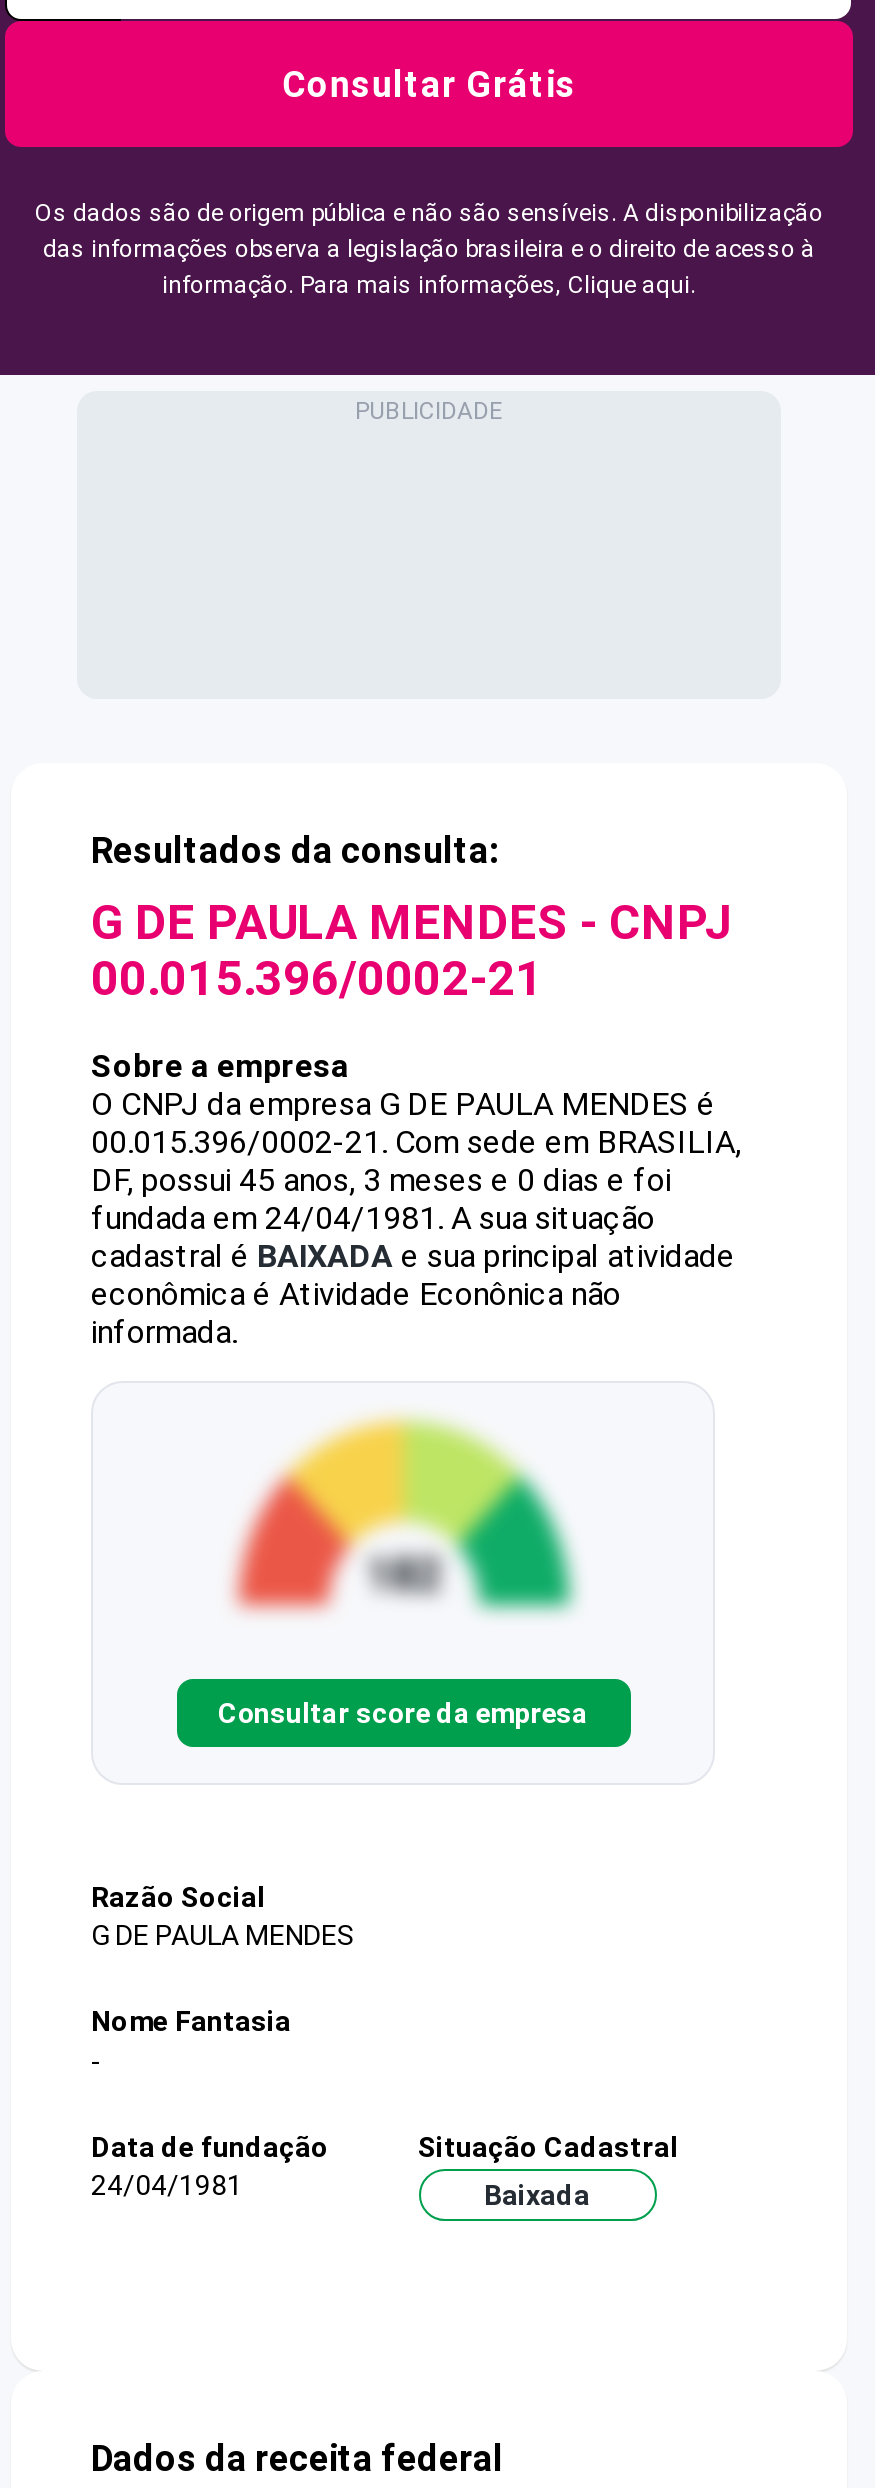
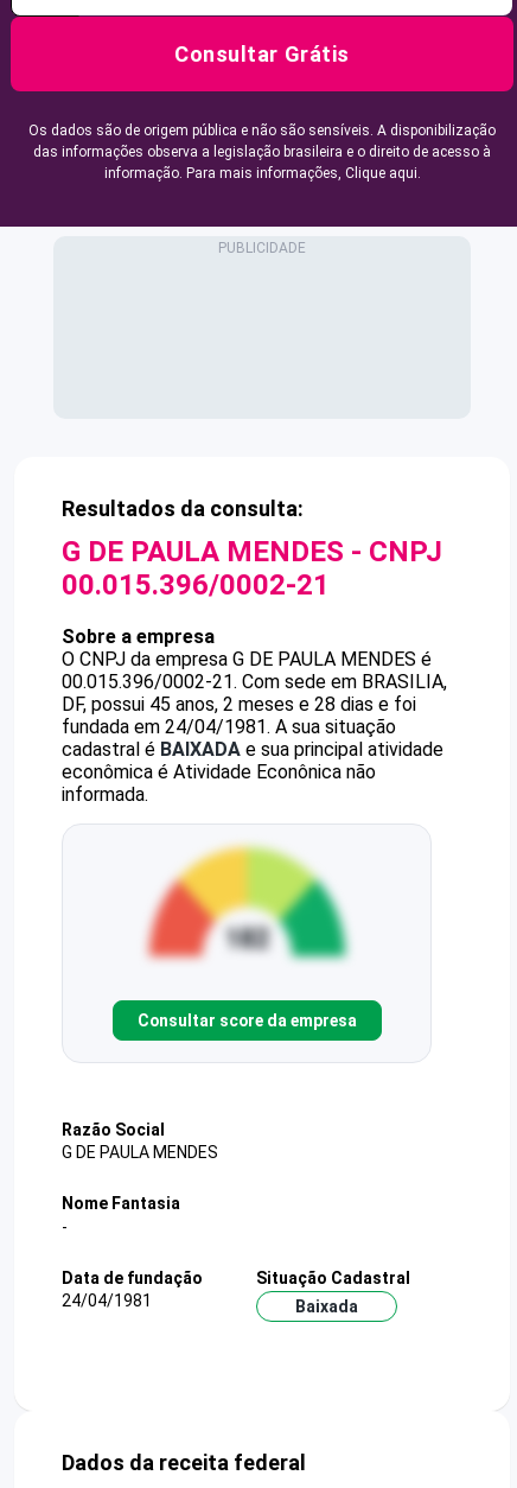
- DF, possui 45 anos, 3 meses e 0 dias e foi
+ DF, possui 45 anos, 2 meses e 28 dias e foi
